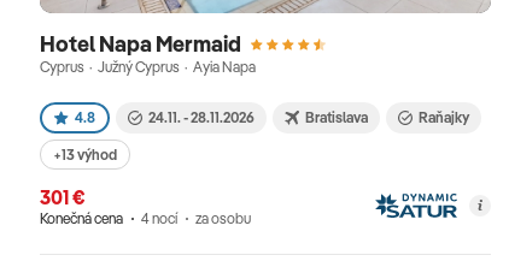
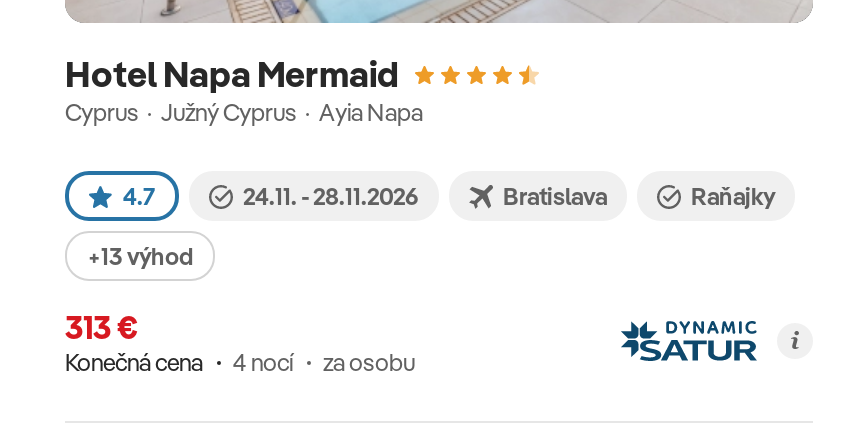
- 4.8
+ 4.7

- 301 €
+ 313 €
